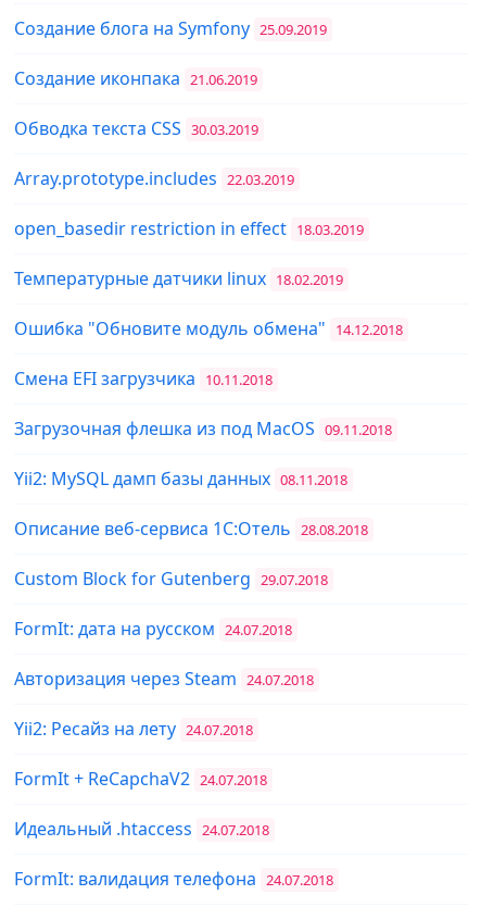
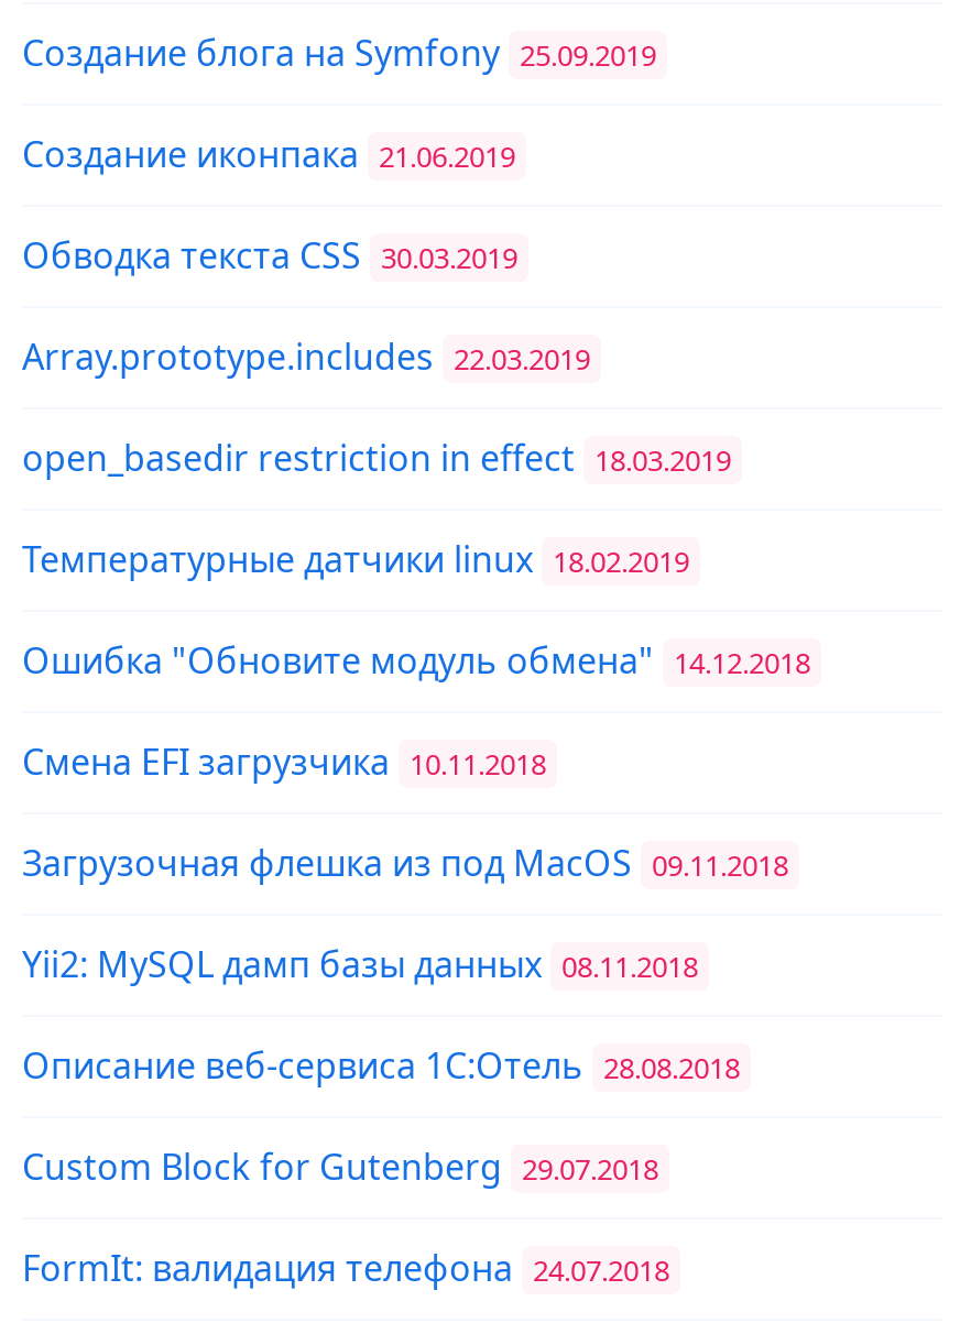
- FormIt: дата на русском 24.07.2018
- Авторизация через Steam 24.07.2018
- Yii2: Ресайз на лету 24.07.2018
- FormIt + ReCapchaV2 24.07.2018
- Идеальный .htaccess 24.07.2018
